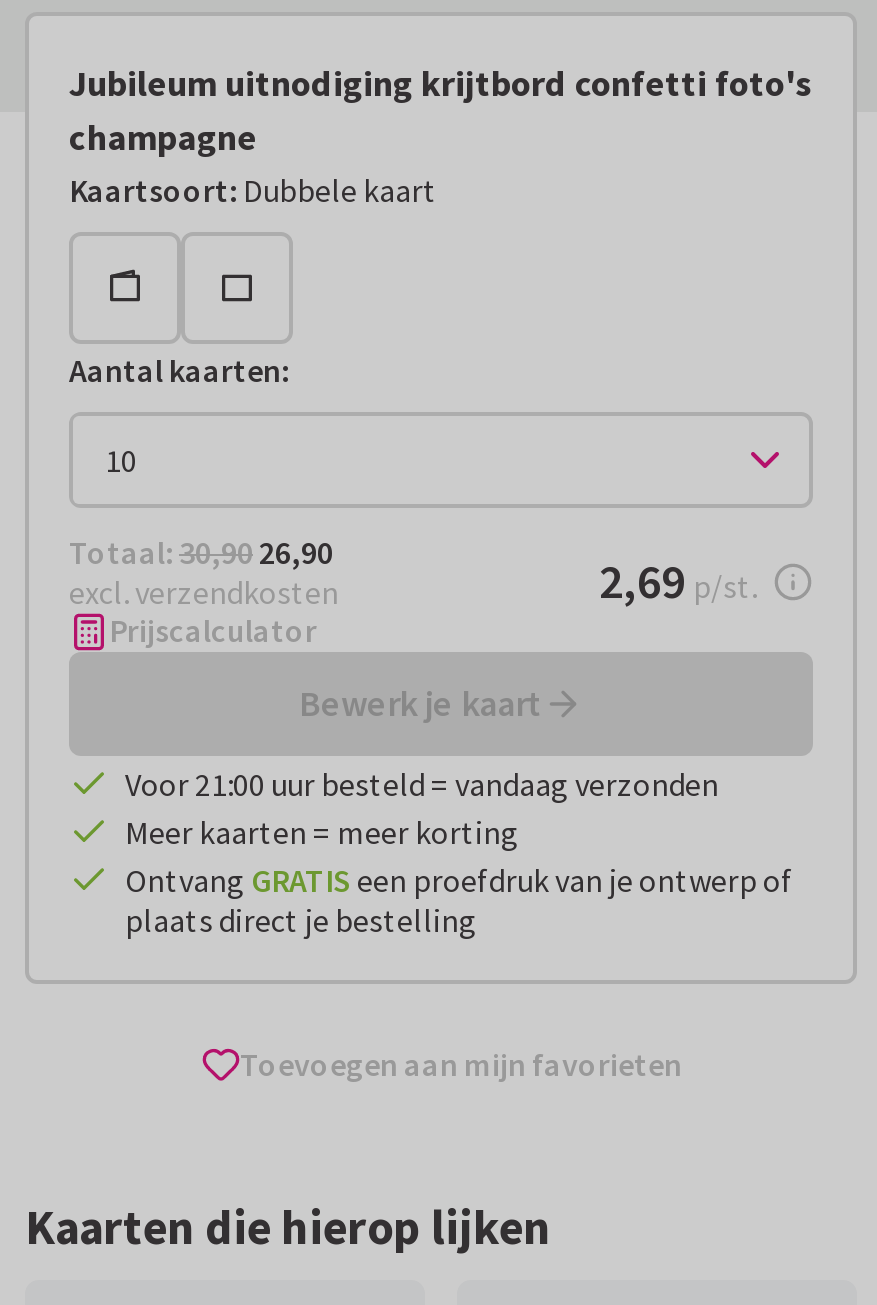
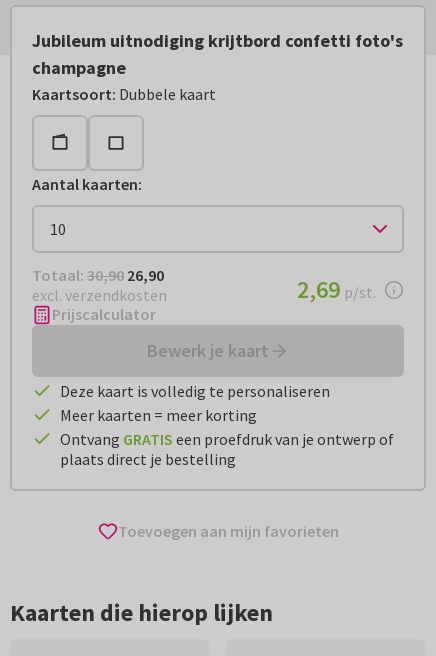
- Voor 21:00 uur besteld = vandaag verzonden
+ Deze kaart is volledig te personaliseren
